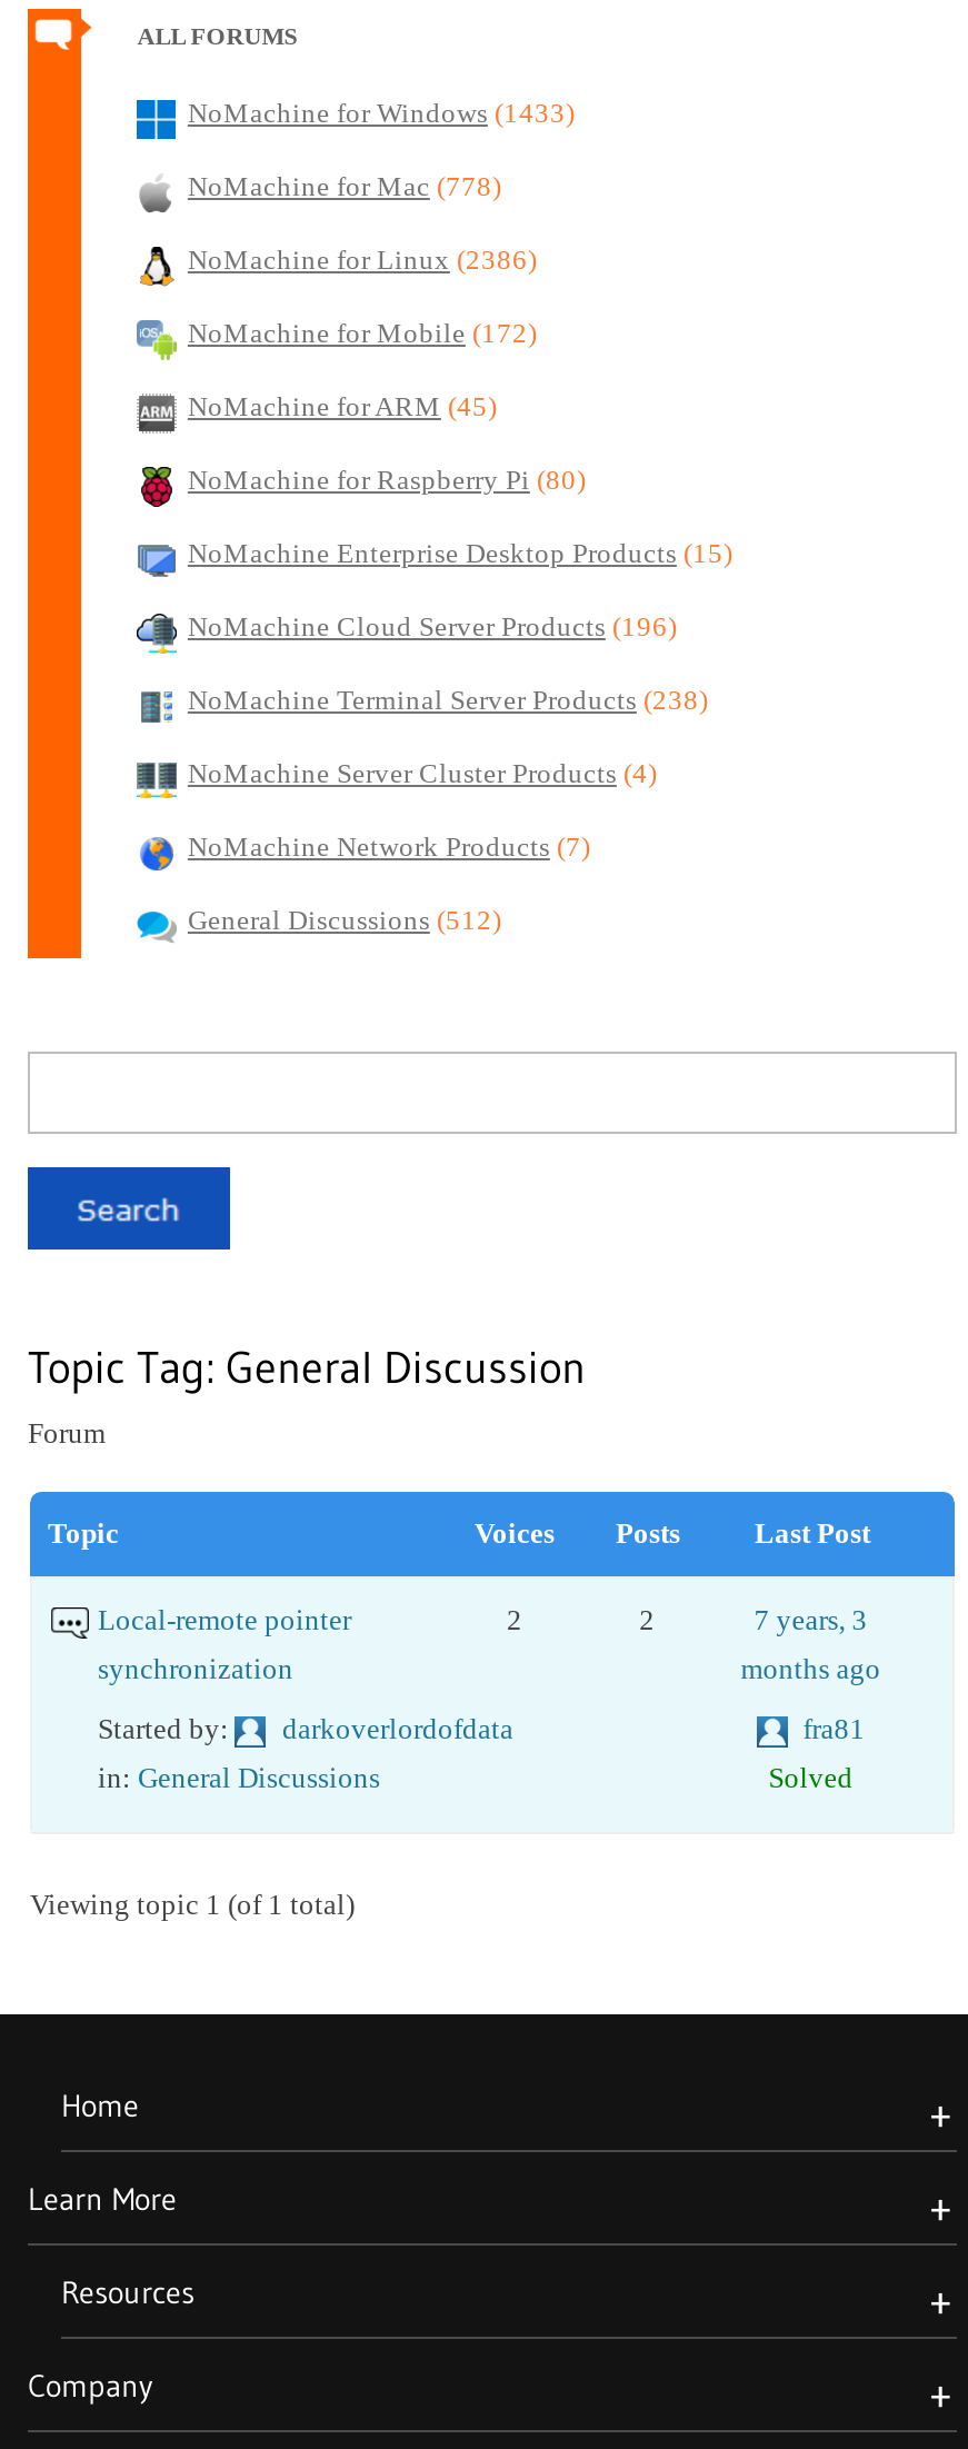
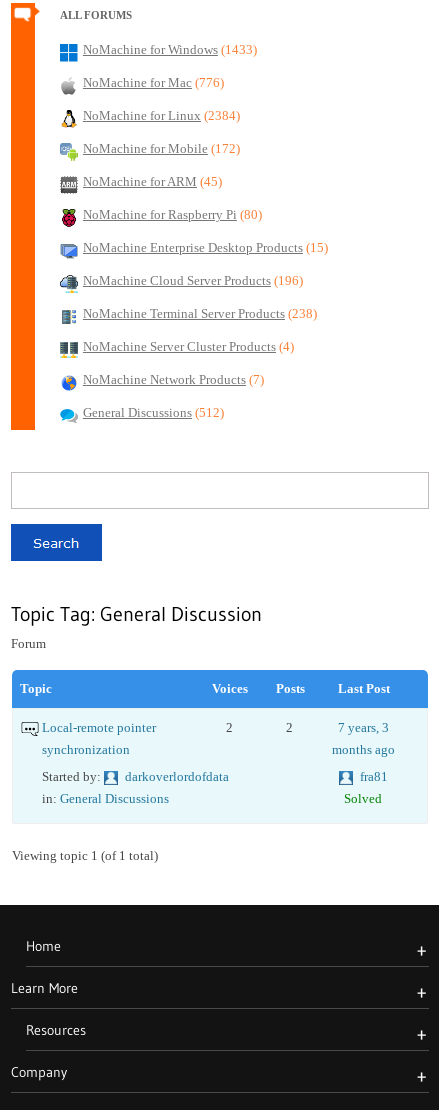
- NoMachine for Mac (778)
+ NoMachine for Mac (776)

- NoMachine for Linux (2386)
+ NoMachine for Linux (2384)
